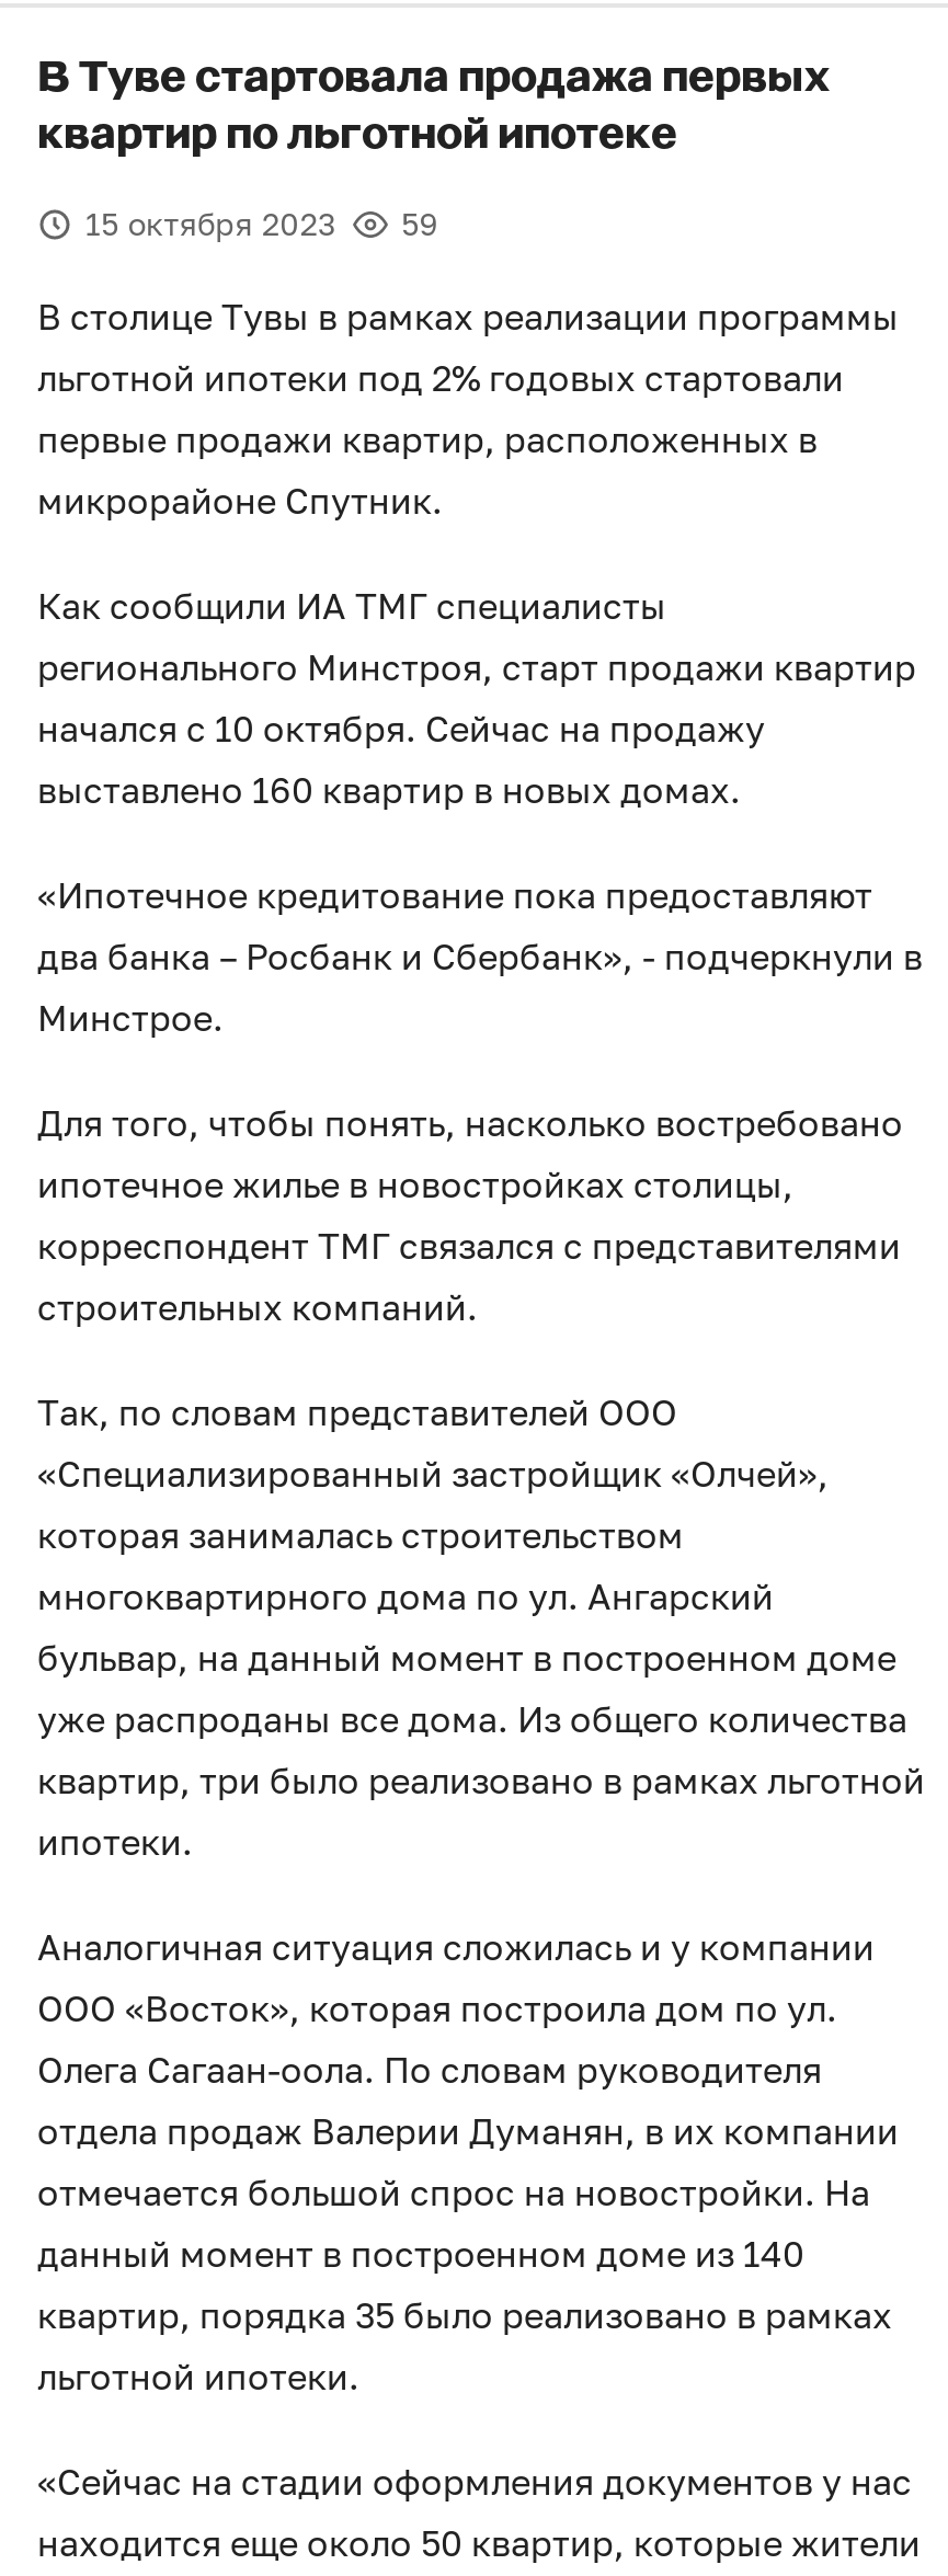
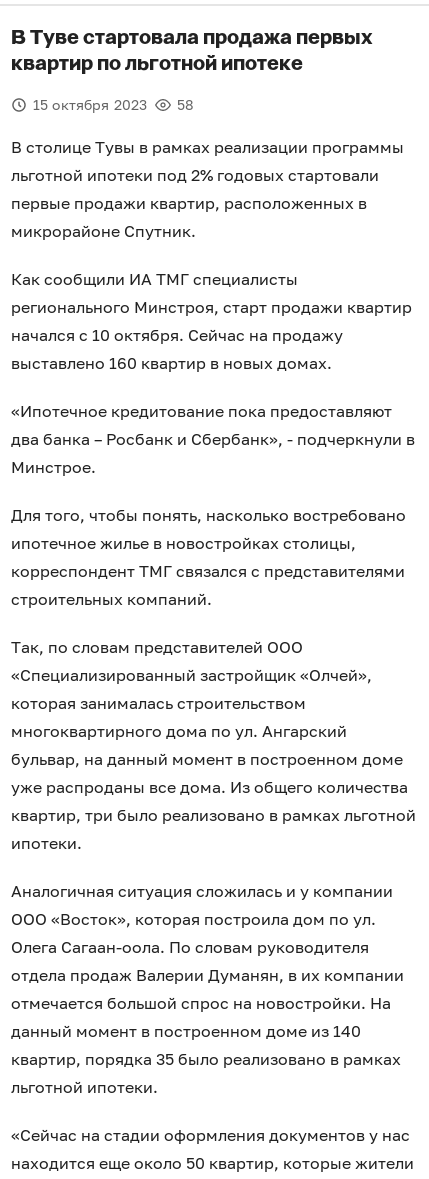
- 15 октября 2023 59
+ 15 октября 2023 58
